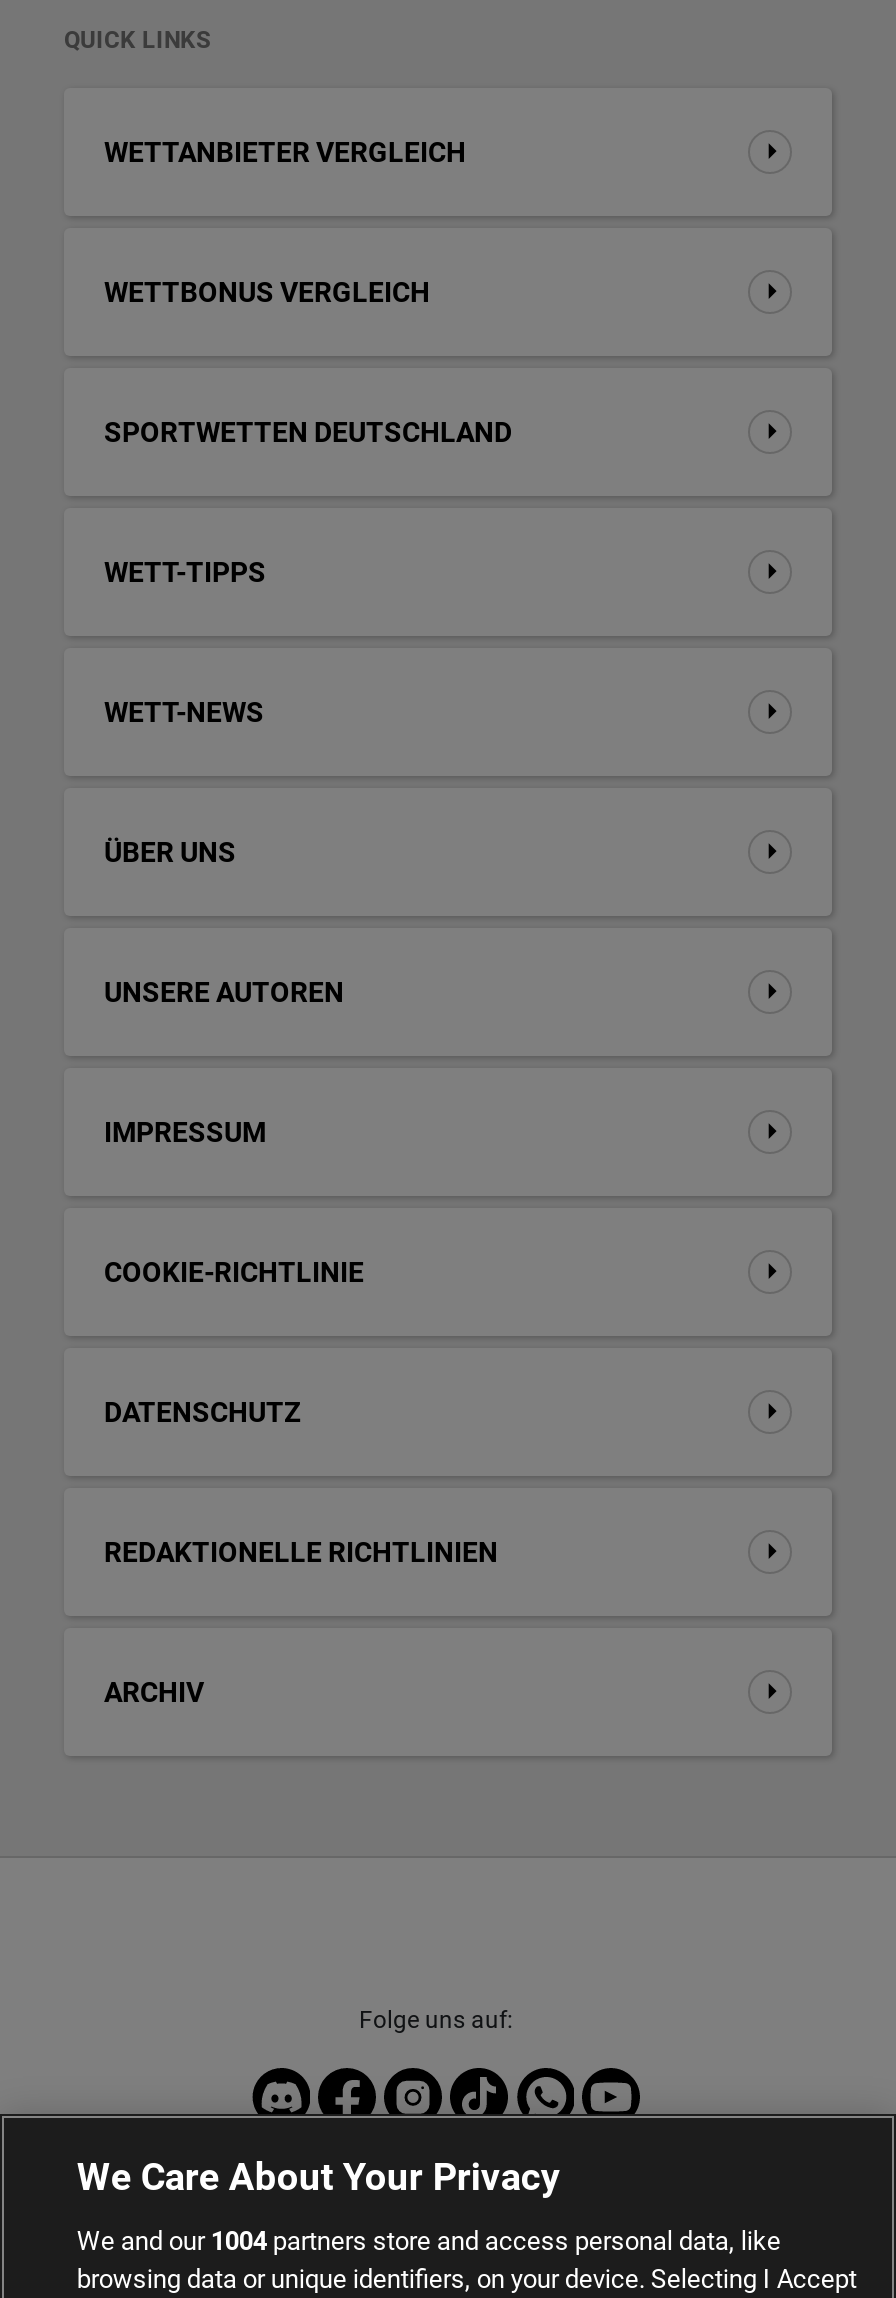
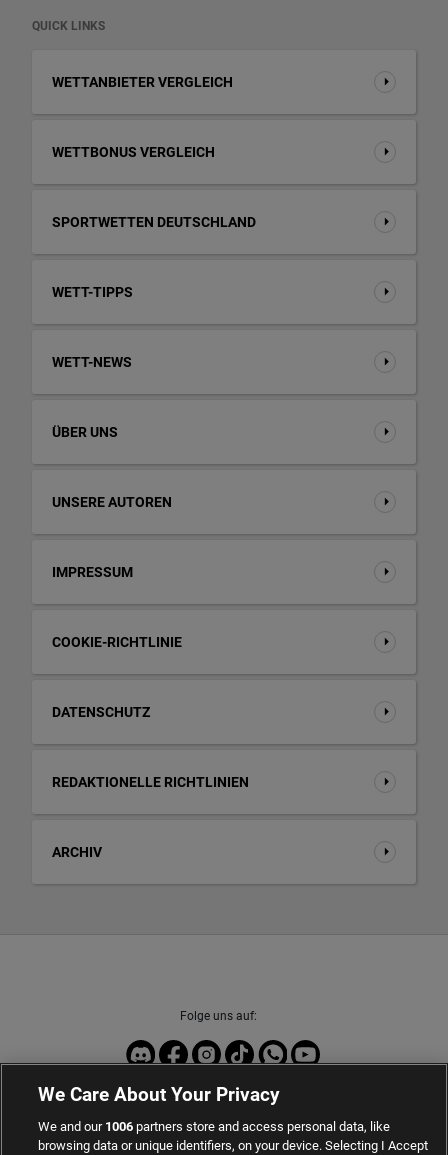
- We and our 1004 partners store and access personal data, like
+ We and our 1006 partners store and access personal data, like
